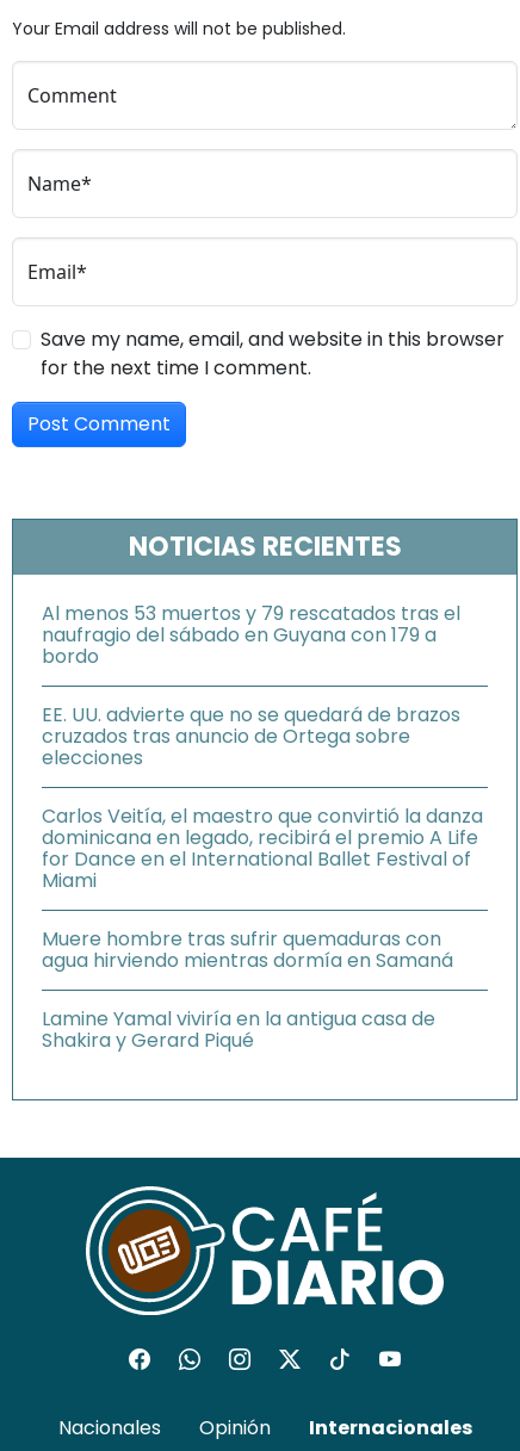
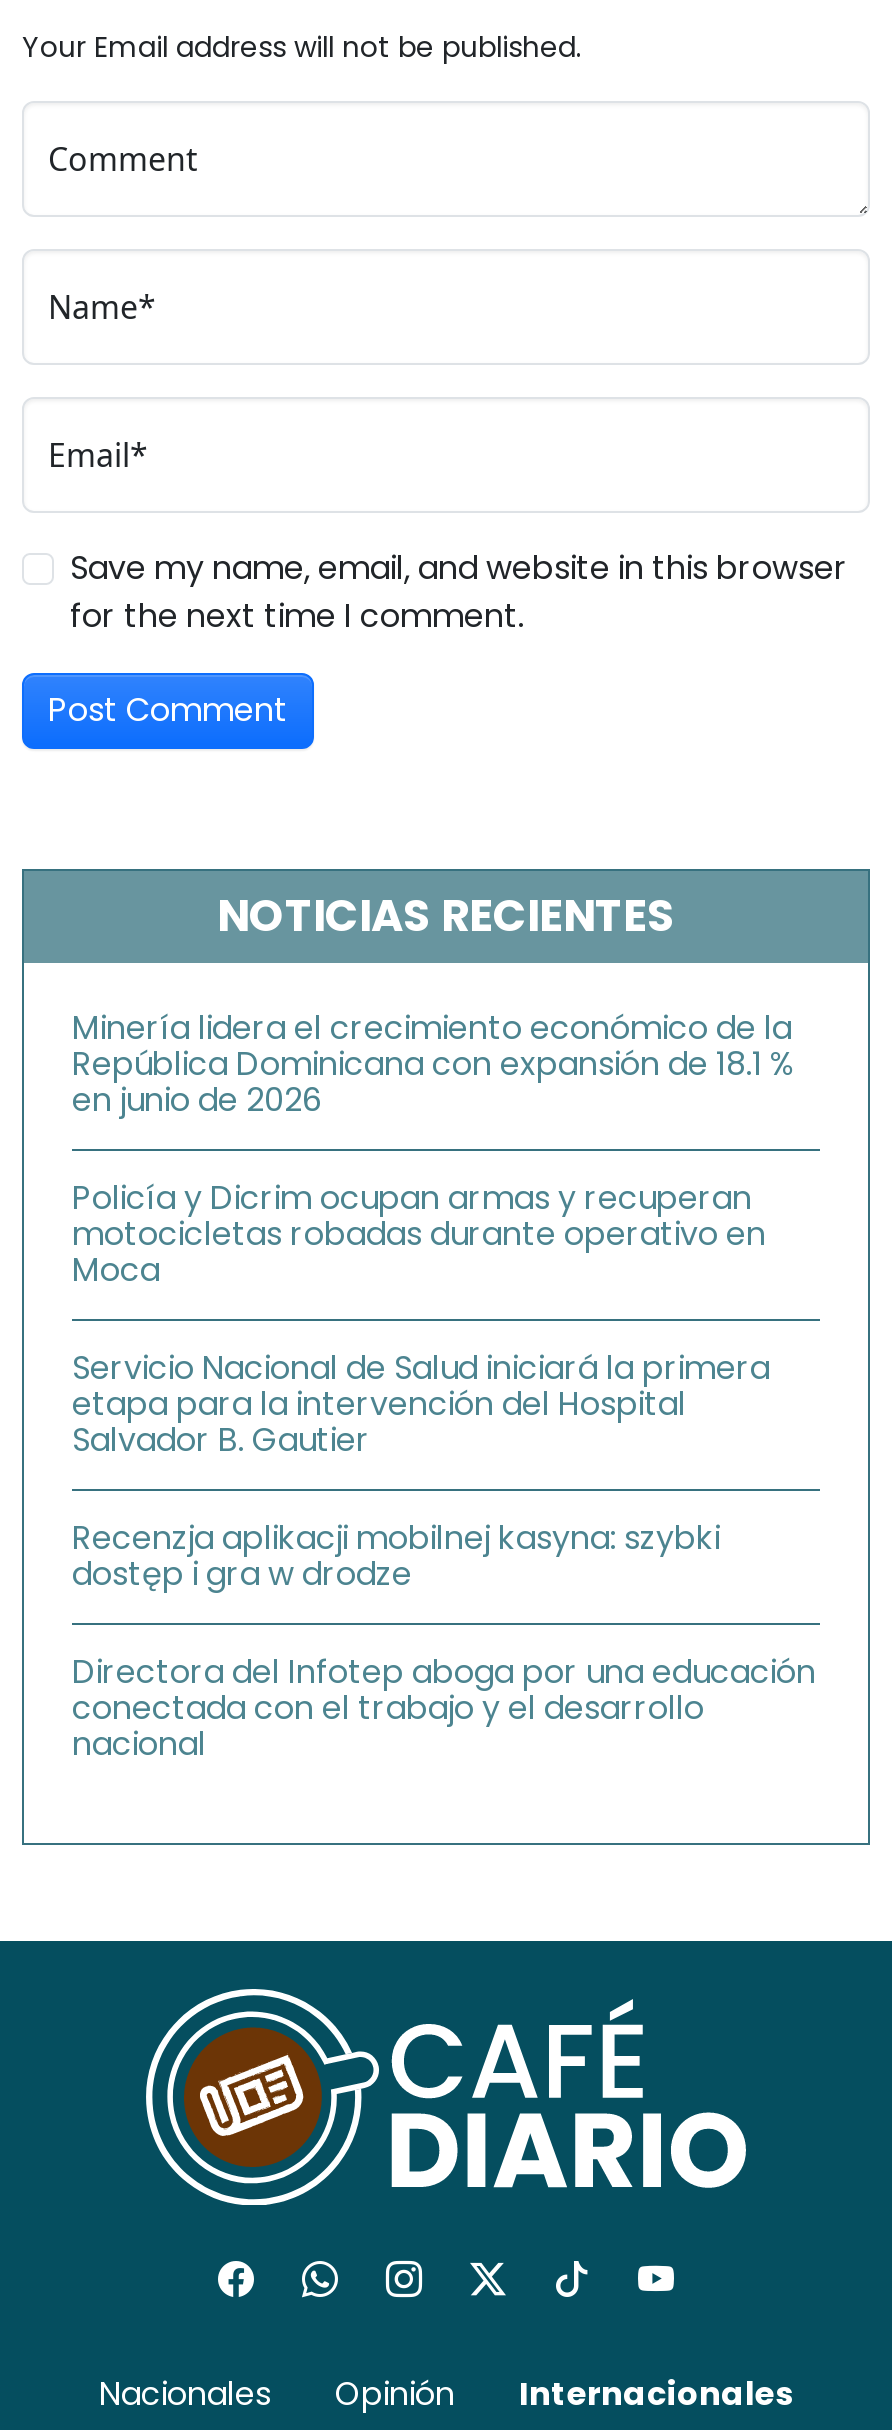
- Al menos 53 muertos y 79 rescatados tras el
- naufragio del sábado en Guyana con 179 a
- bordo
+ Minería lidera el crecimiento económico de la
+ República Dominicana con expansión de 18.1 %
+ en junio de 2026

- EE. UU. advierte que no se quedará de brazos
- cruzados tras anuncio de Ortega sobre
- elecciones
+ Policía y Dicrim ocupan armas y recuperan
+ motocicletas robadas durante operativo en
+ Moca

- Carlos Veitía, el maestro que convirtió la danza
- dominicana en legado, recibirá el premio A Life
- for Dance en el International Ballet Festival of
- Miami
+ Servicio Nacional de Salud iniciará la primera
+ etapa para la intervención del Hospital
+ Salvador B. Gautier

- Muere hombre tras sufrir quemaduras con
- agua hirviendo mientras dormía en Samaná
+ Recenzja aplikacji mobilnej kasyna: szybki
+ dostęp i gra w drodze

- Lamine Yamal viviría en la antigua casa de
- Shakira y Gerard Piqué
+ Directora del Infotep aboga por una educación
+ conectada con el trabajo y el desarrollo
+ nacional
